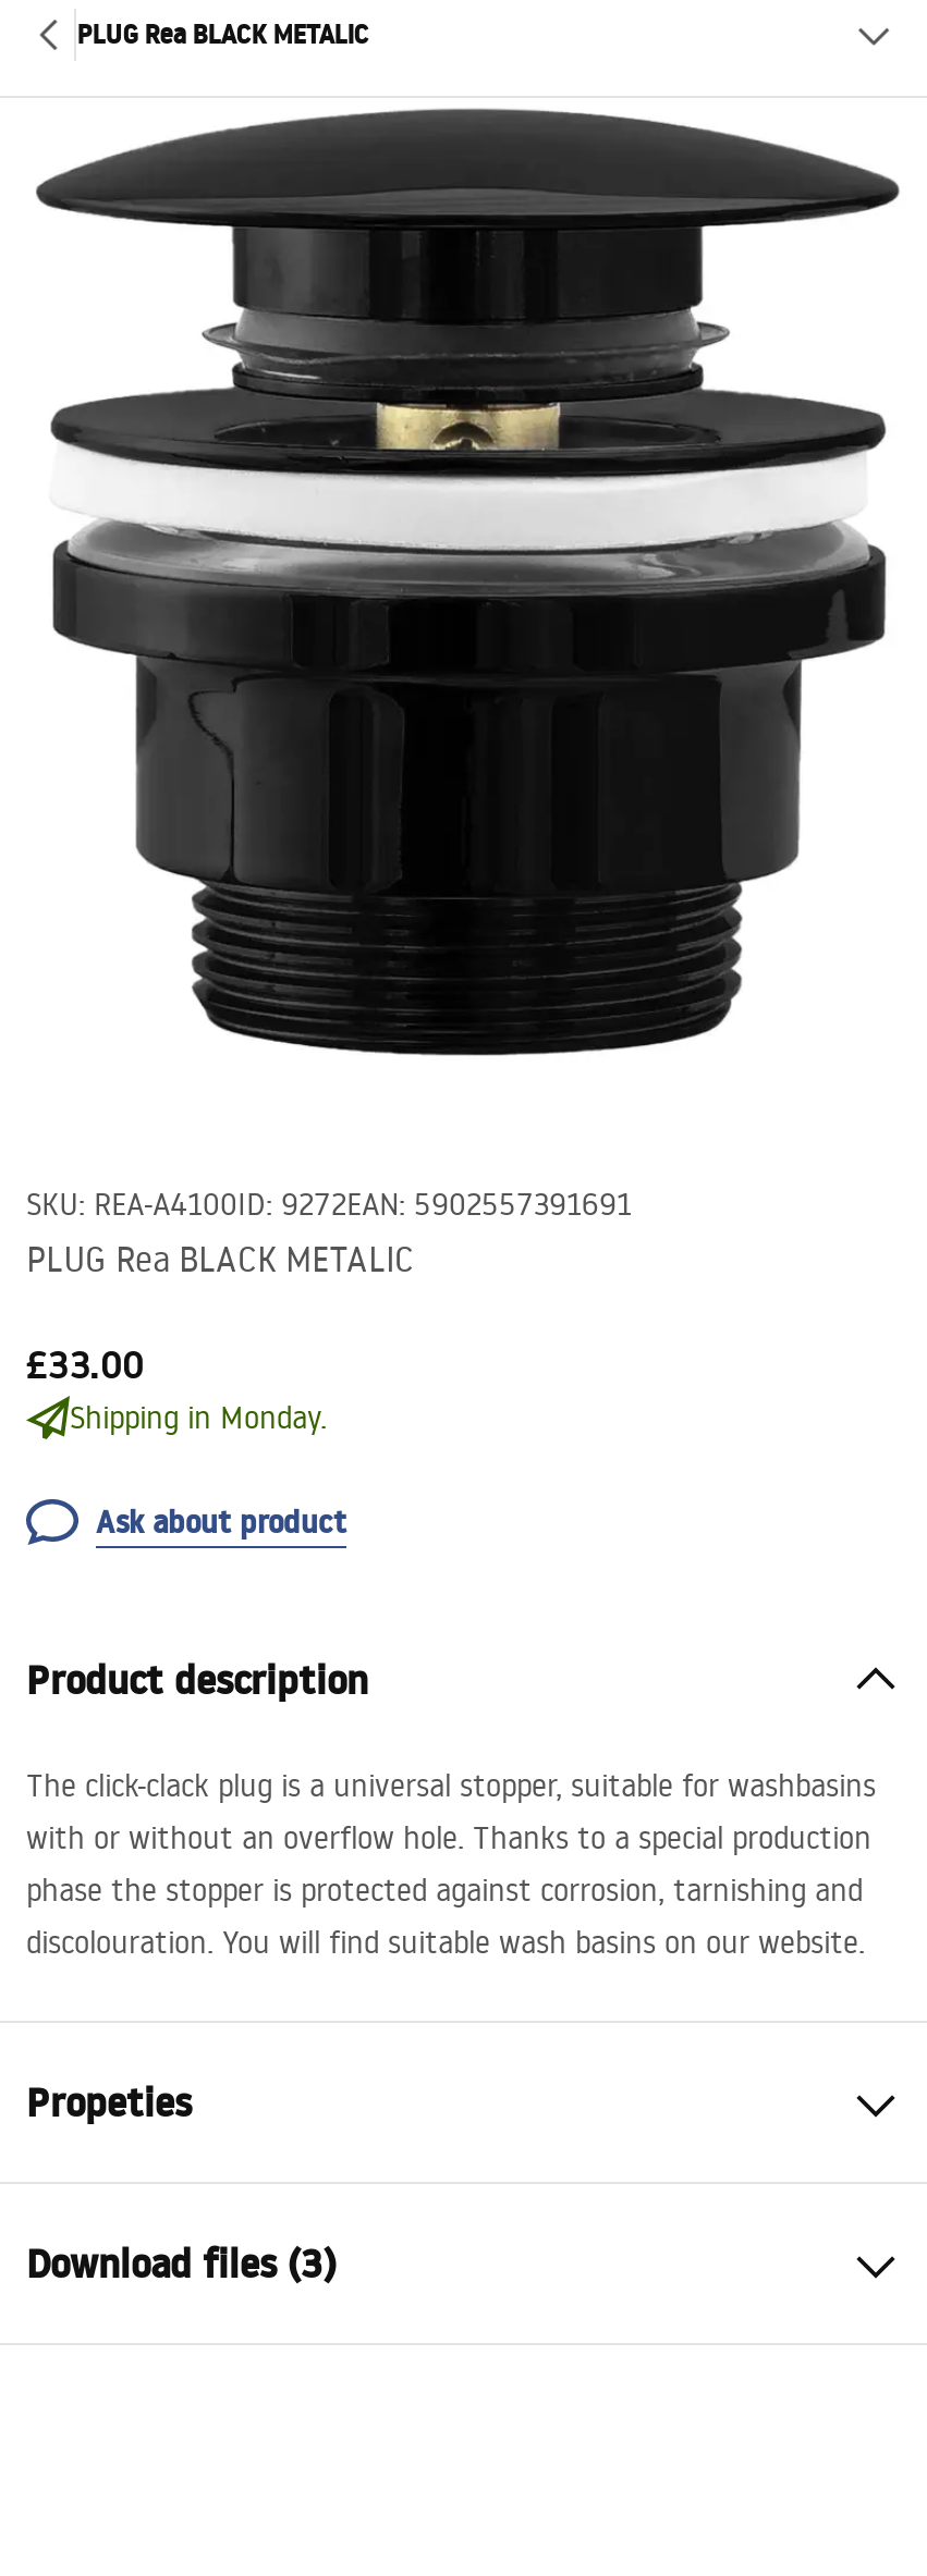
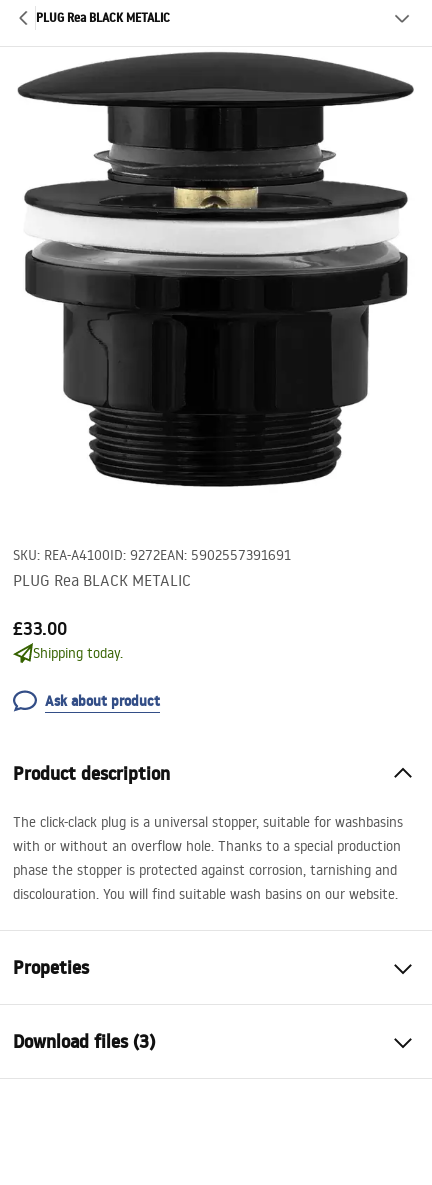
- Shipping in Monday.
+ Shipping today.
